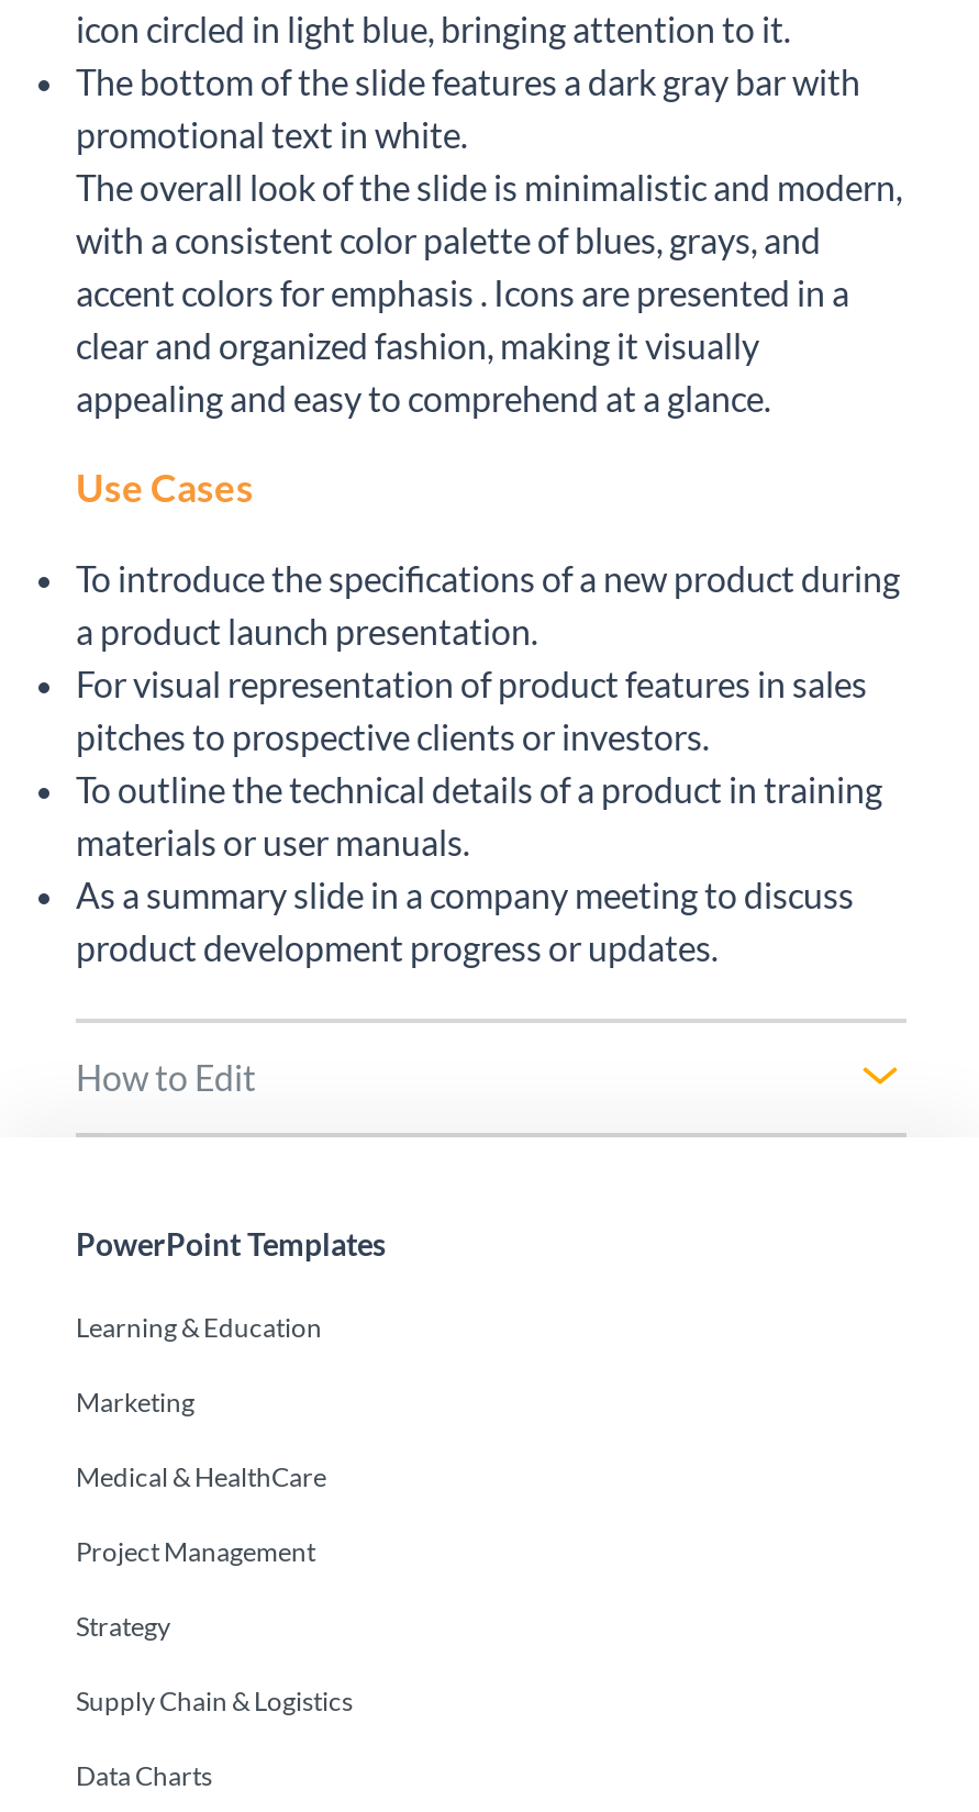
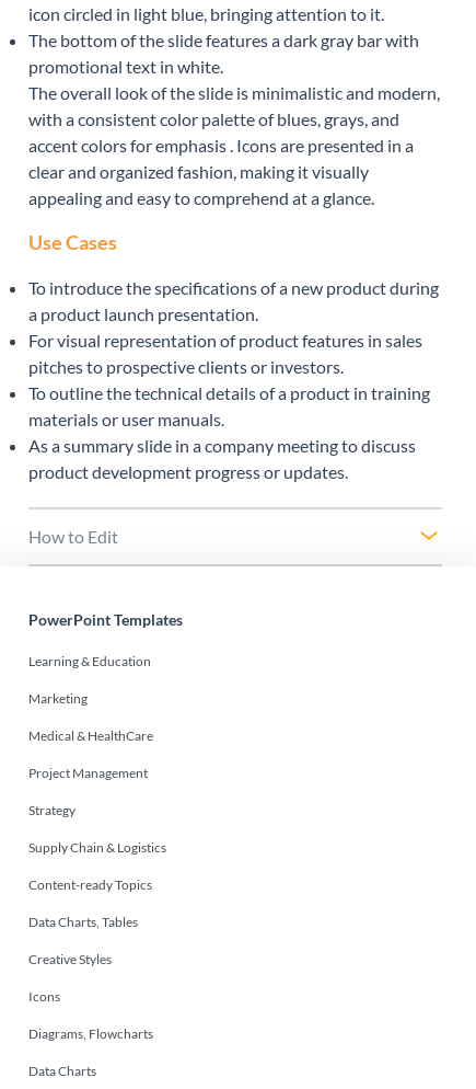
+ Content-ready Topics
+ Data Charts, Tables
+ Creative Styles
+ Icons
+ Diagrams, Flowcharts
